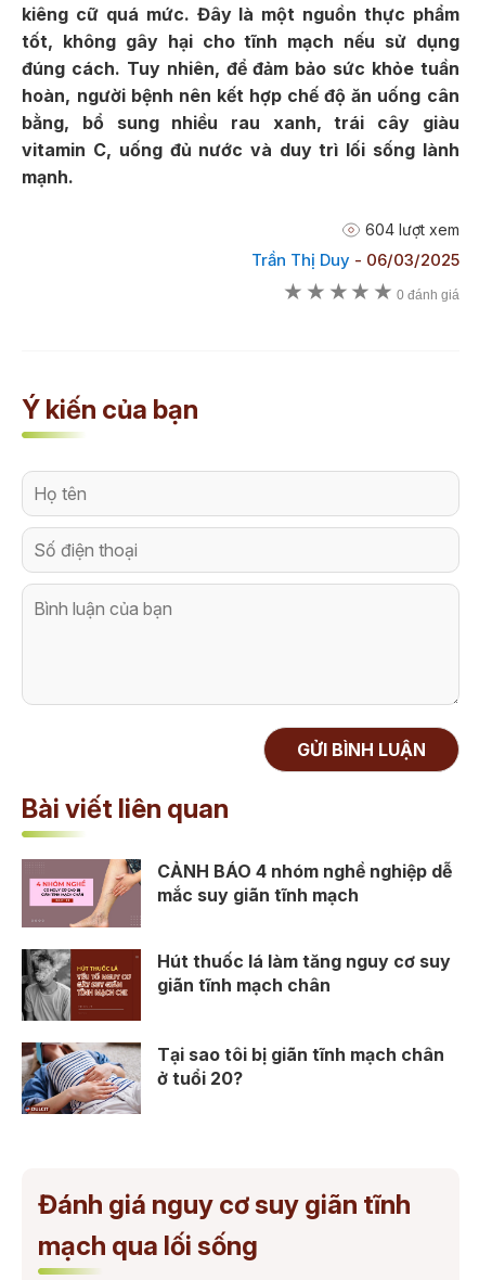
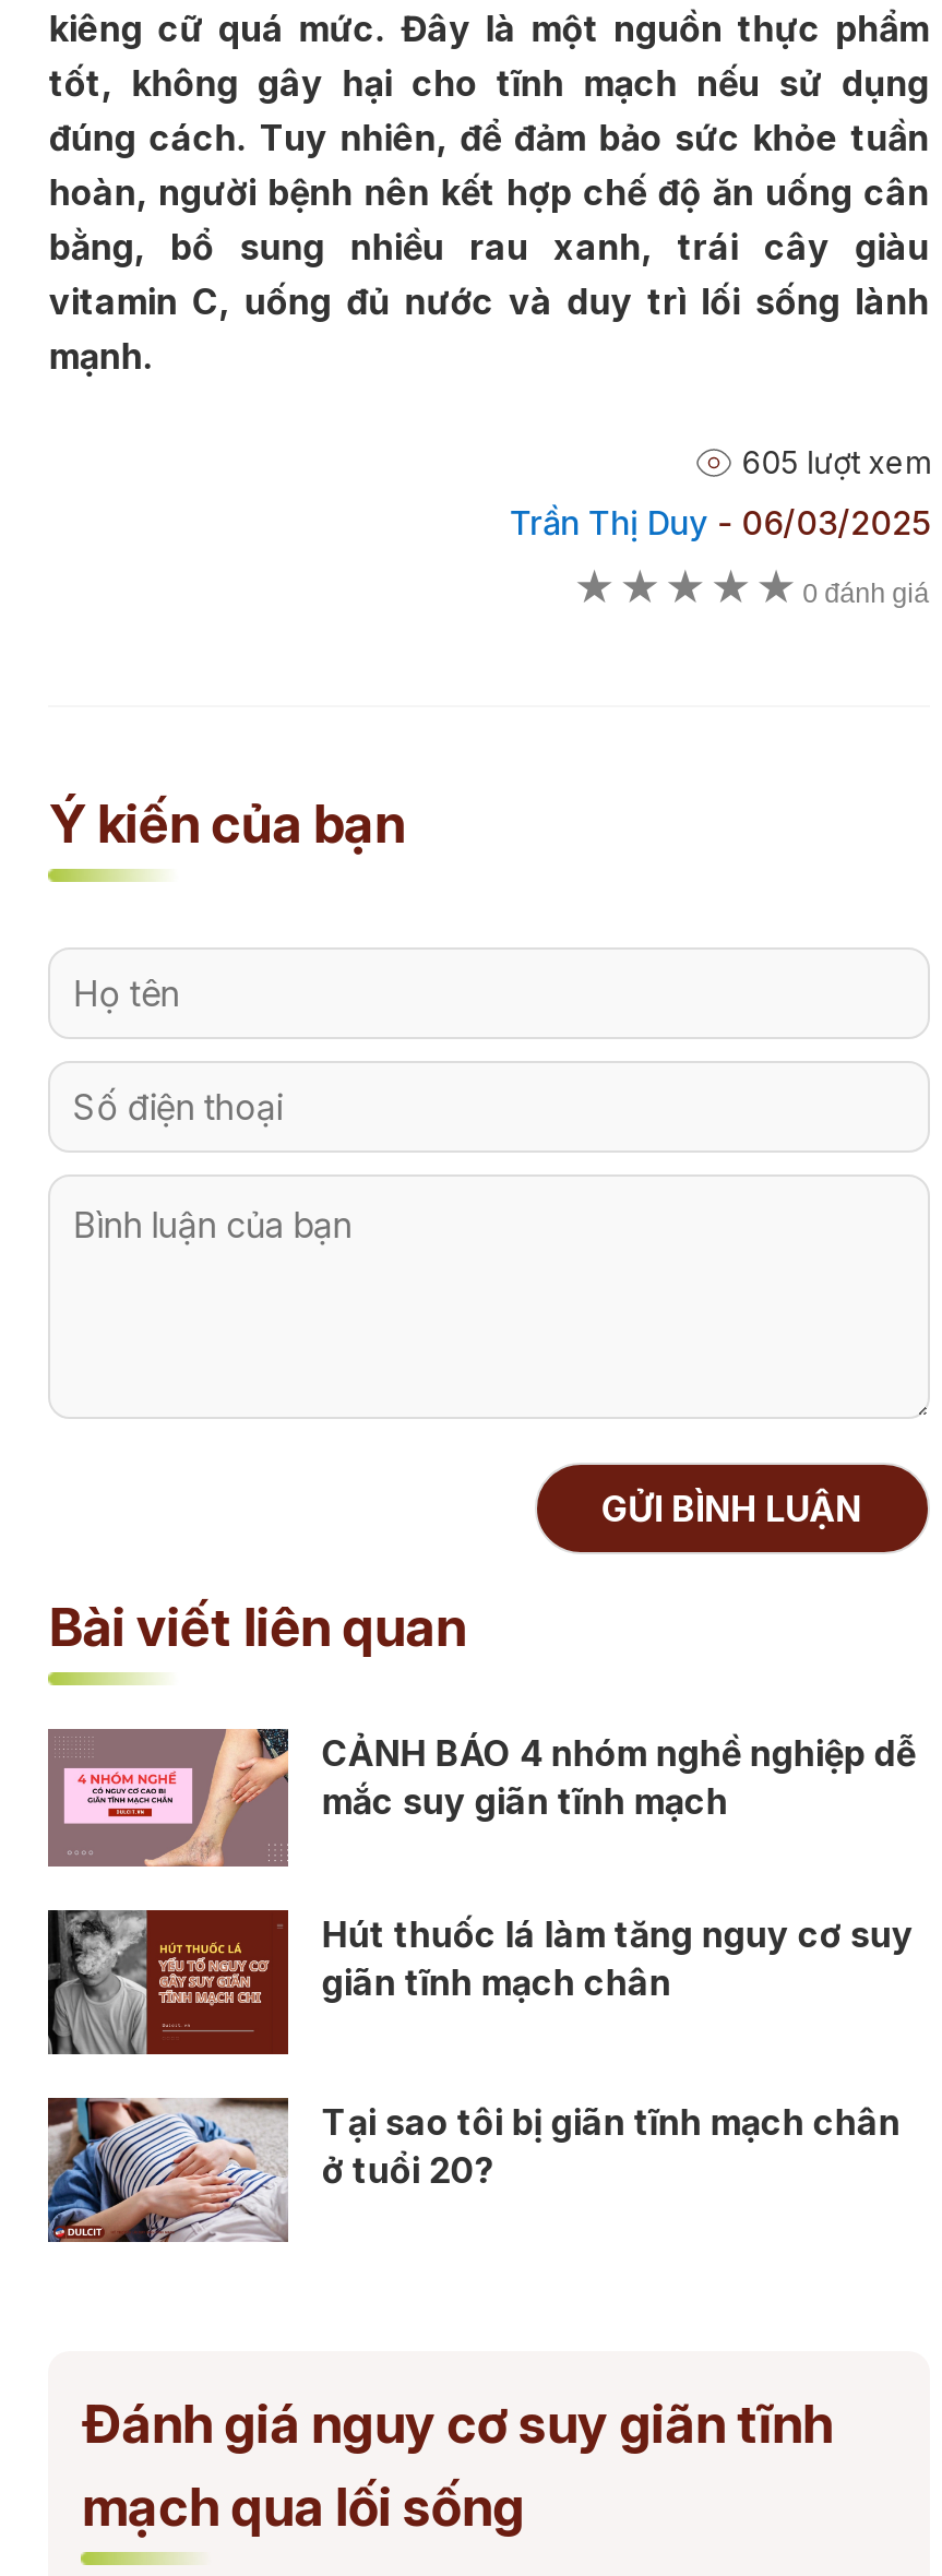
- 604 lượt xem
+ 605 lượt xem
